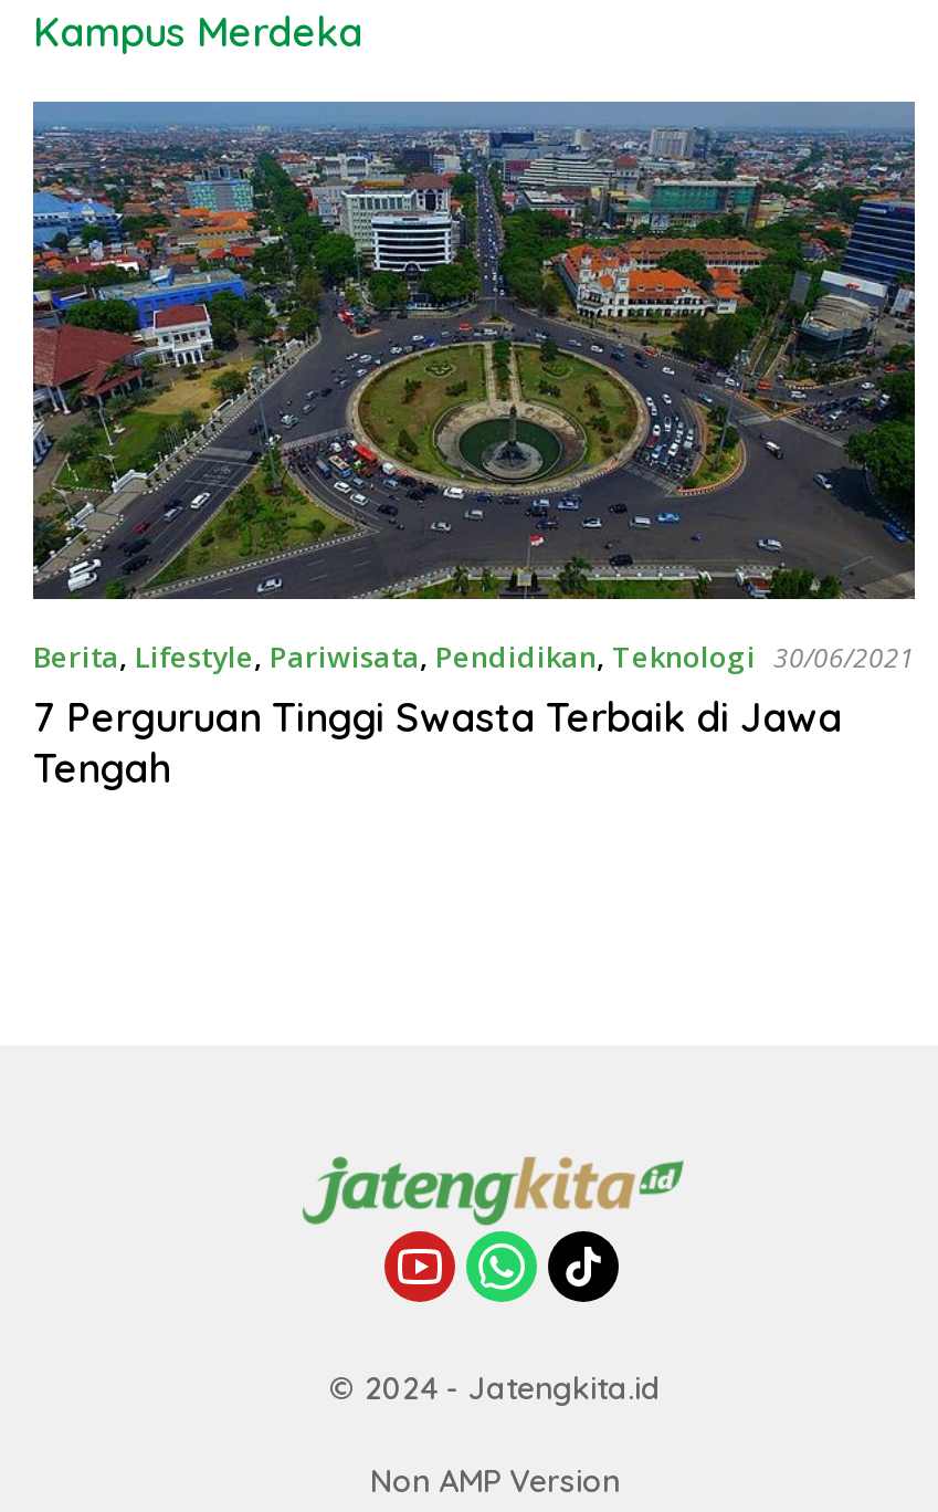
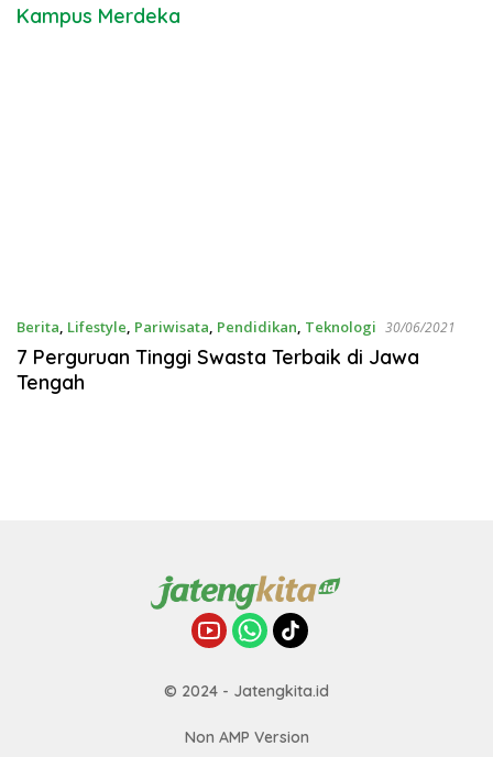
- [image]
